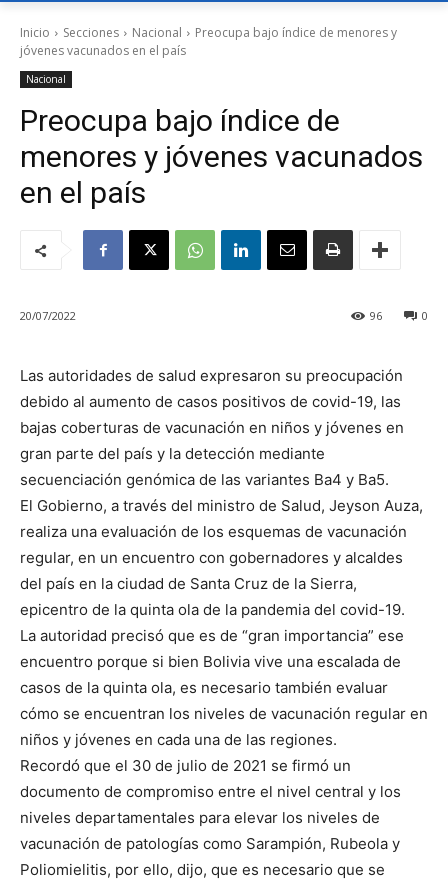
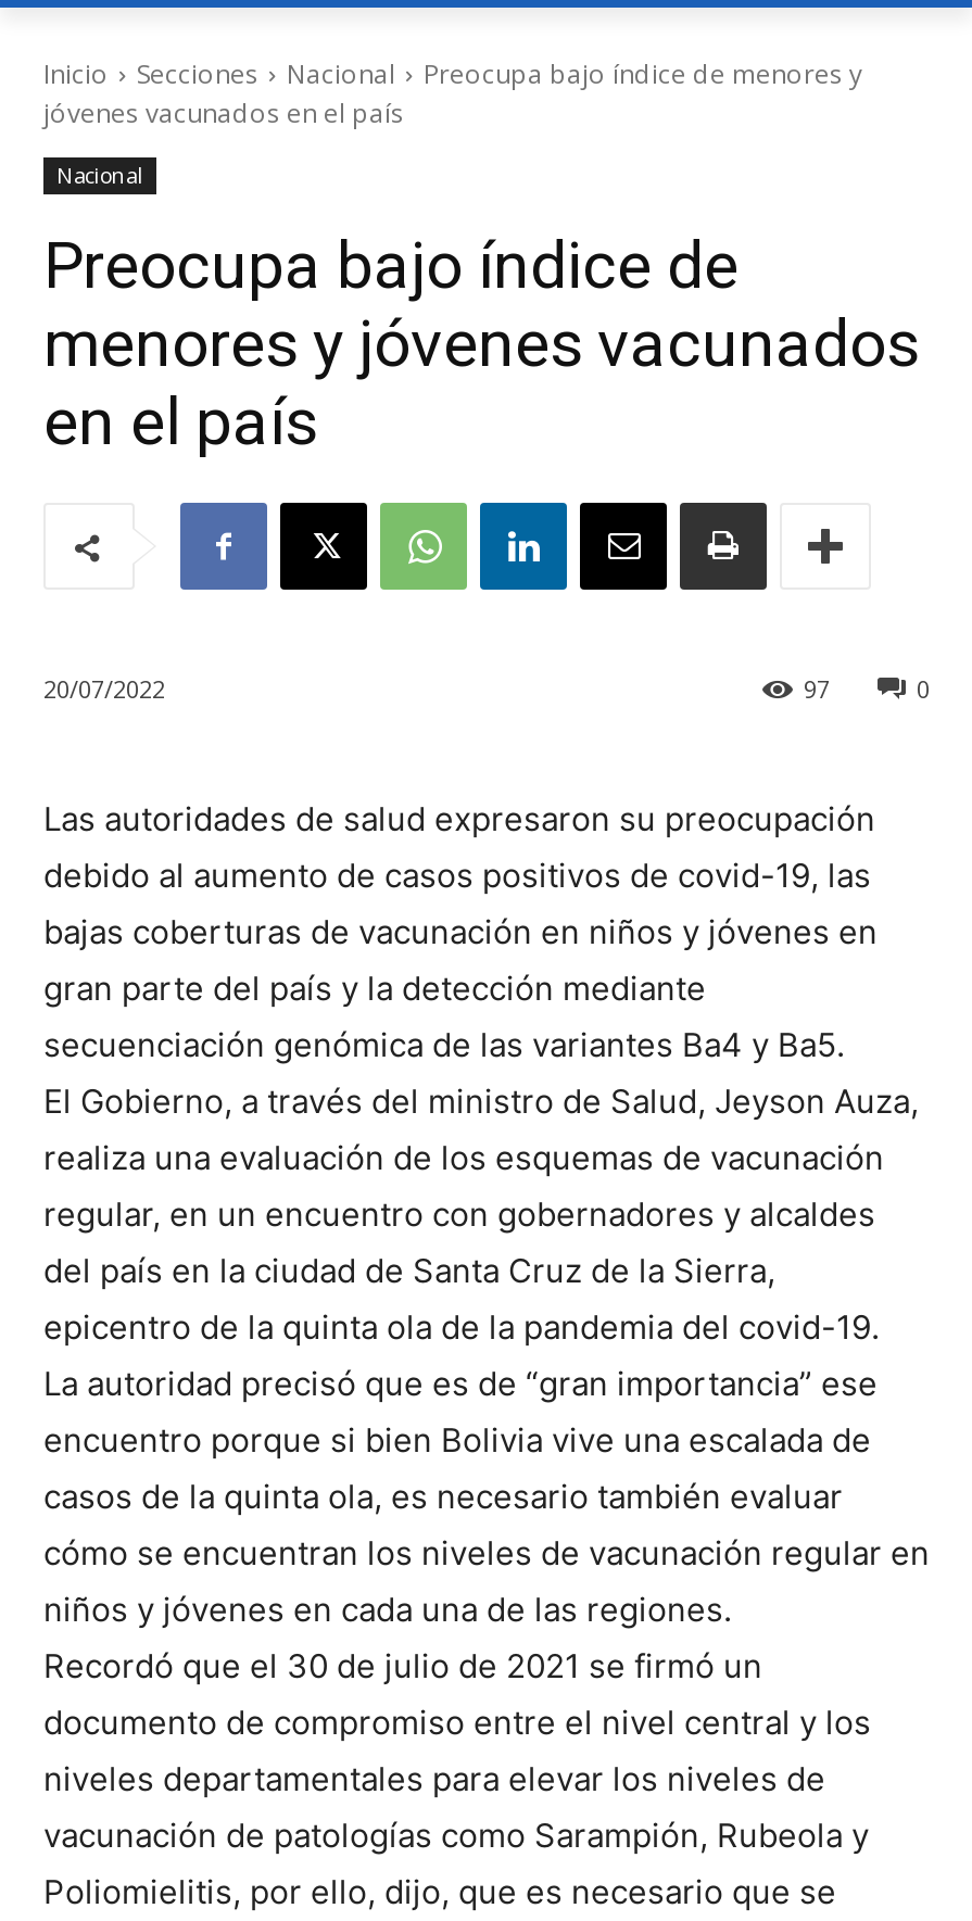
- 96
+ 97
